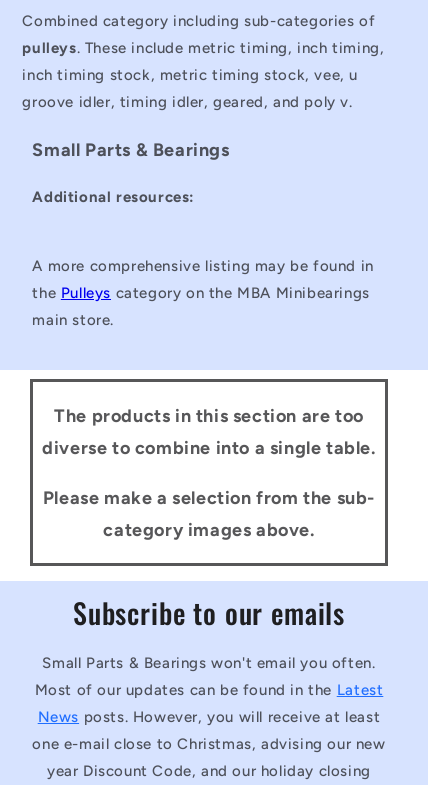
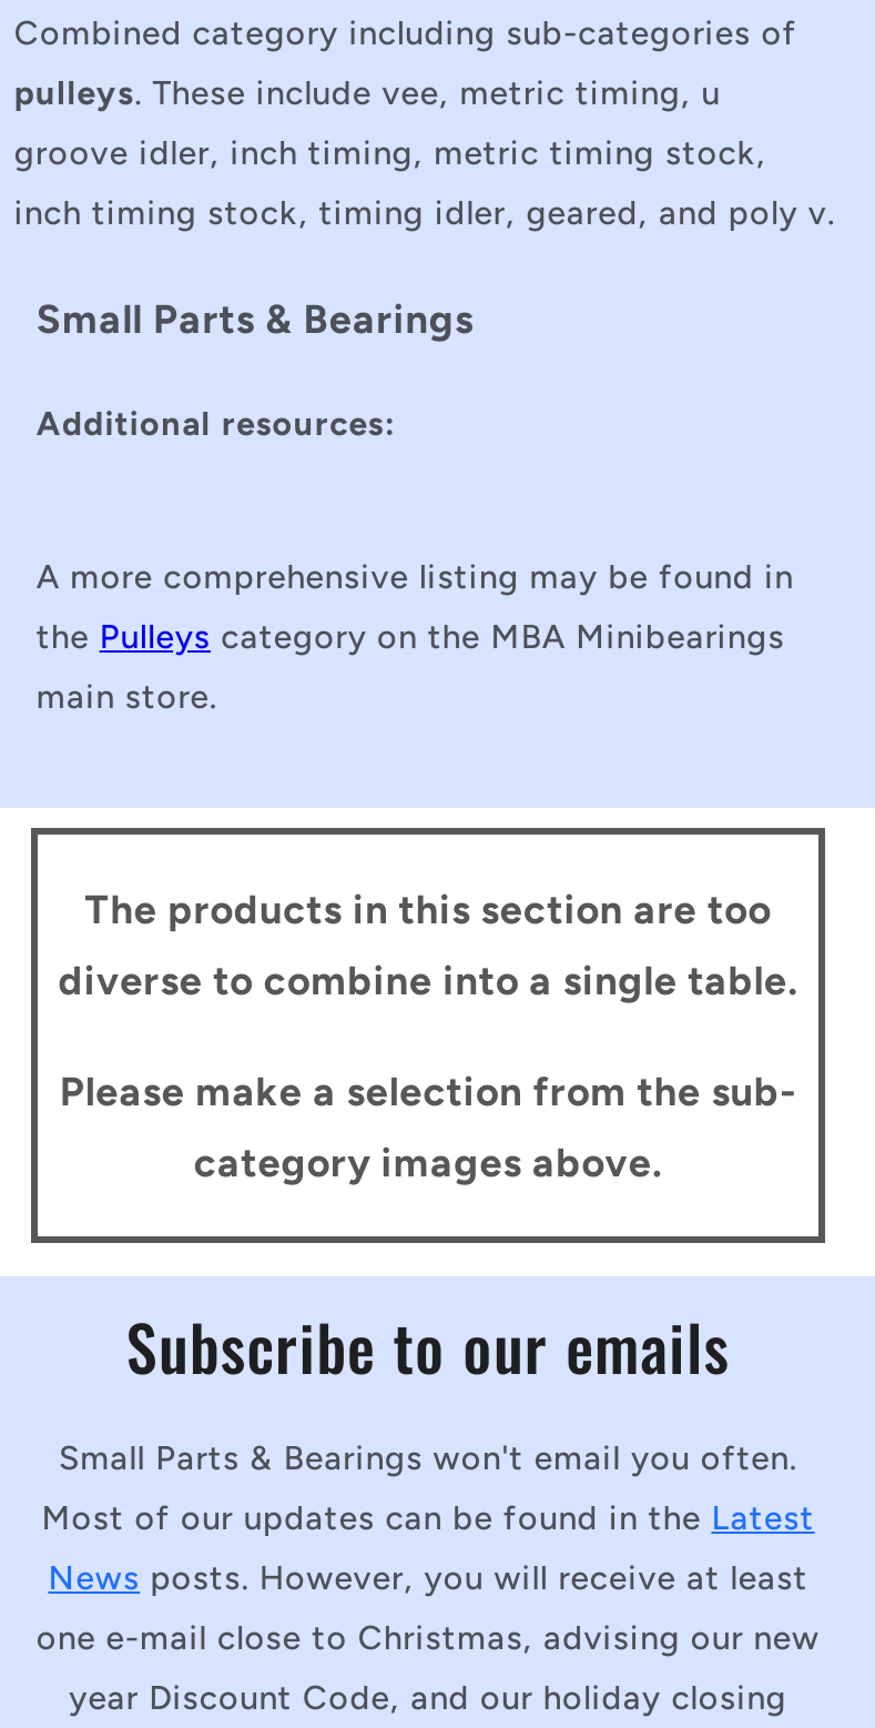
- pulleys. These include metric timing, inch timing,
+ pulleys. These include vee, metric timing, u

- inch timing stock, metric timing stock, vee, u
+ groove idler, inch timing, metric timing stock,

- groove idler, timing idler, geared, and poly v.
+ inch timing stock, timing idler, geared, and poly v.
